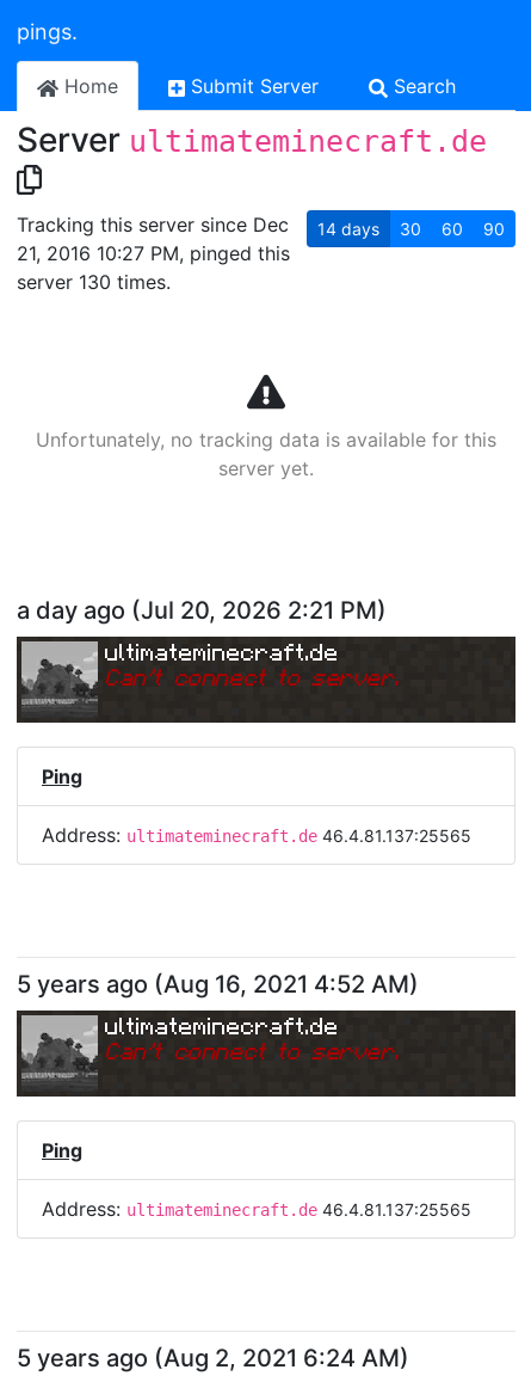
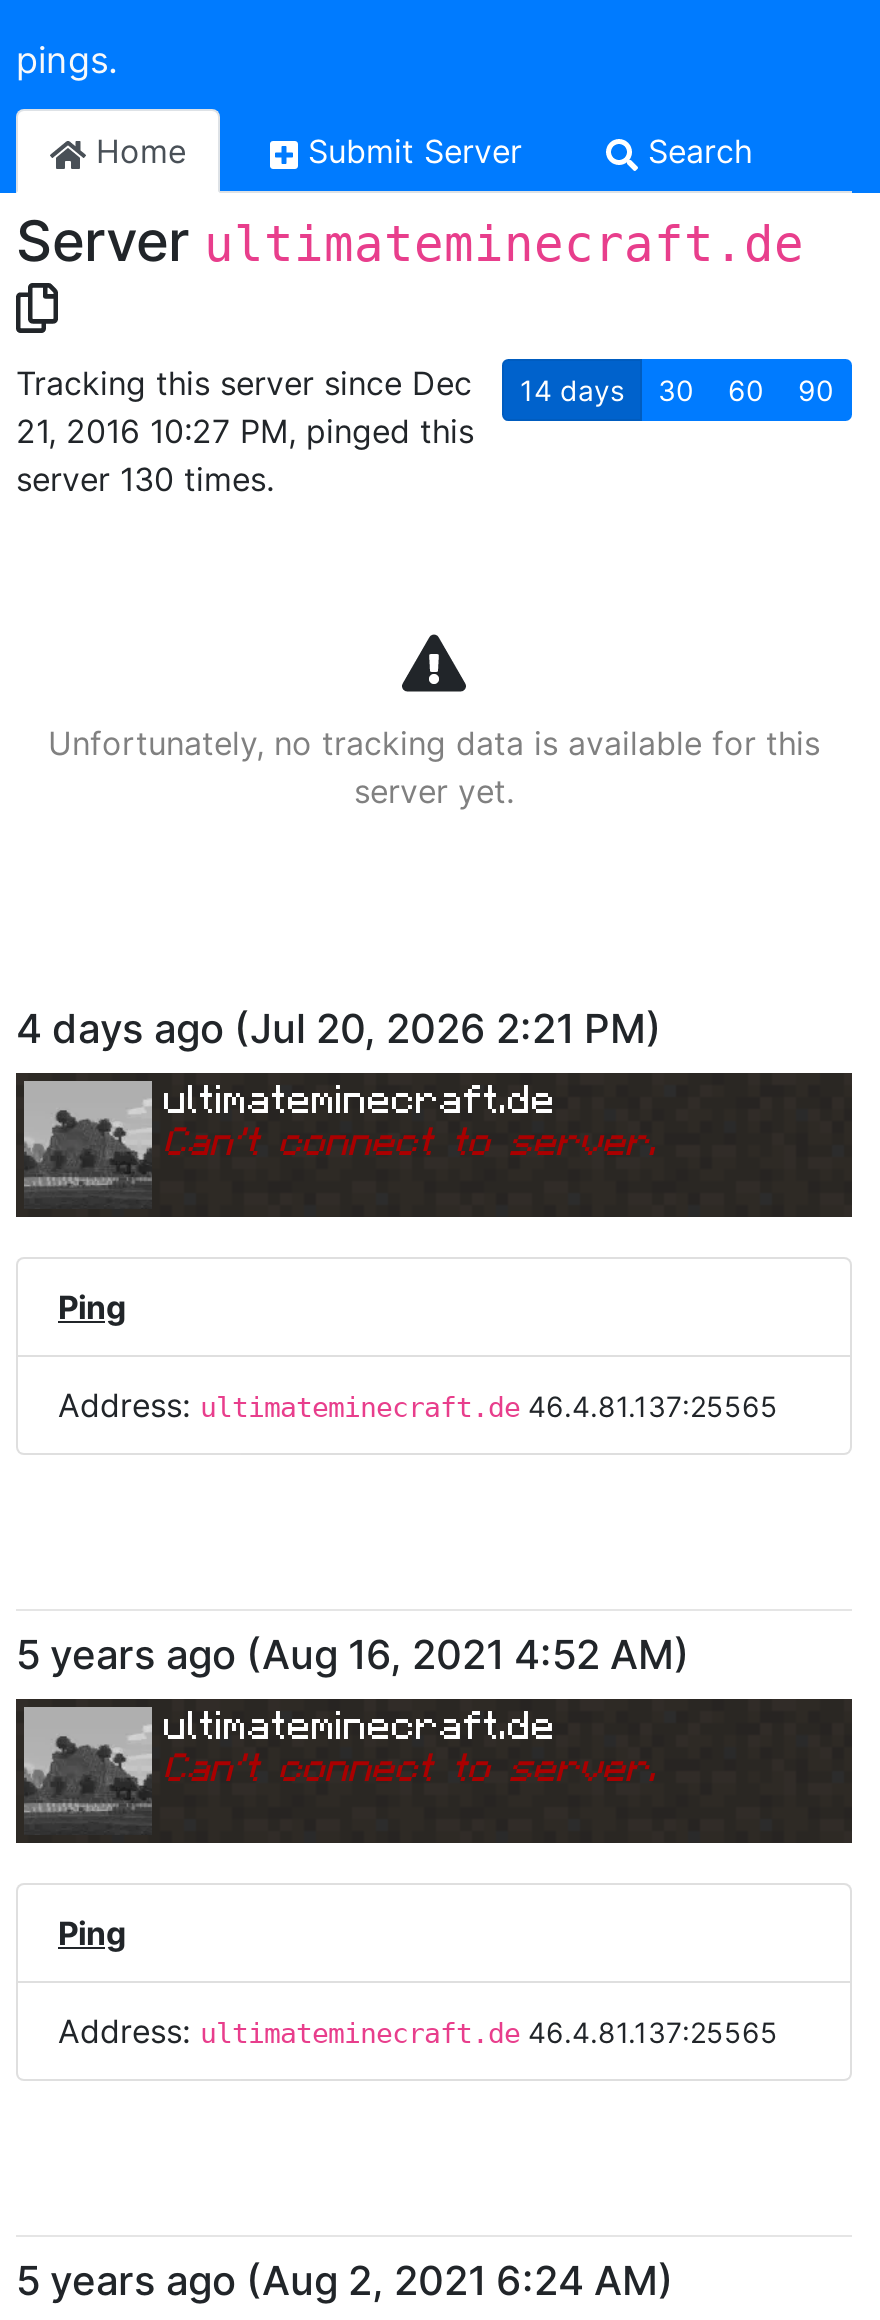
- a day ago (Jul 20, 2026 2:21 PM)
+ 4 days ago (Jul 20, 2026 2:21 PM)
